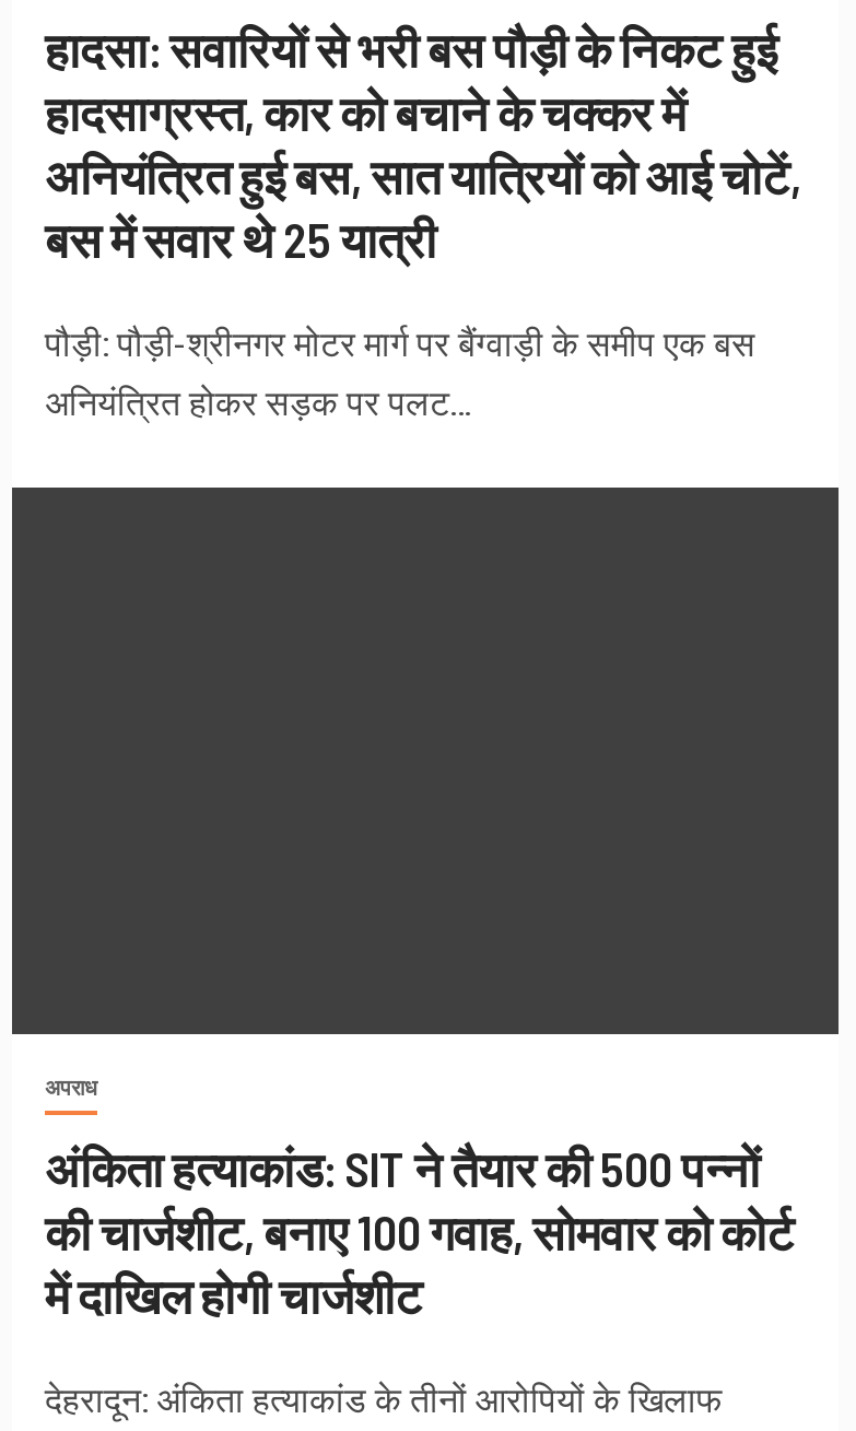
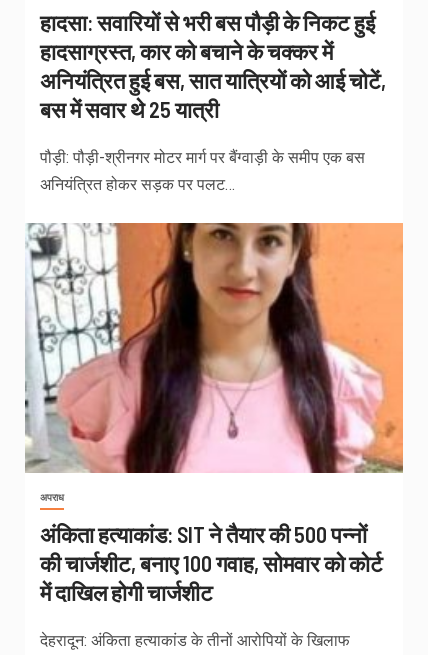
+ [image]
